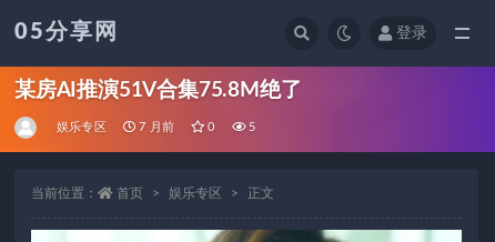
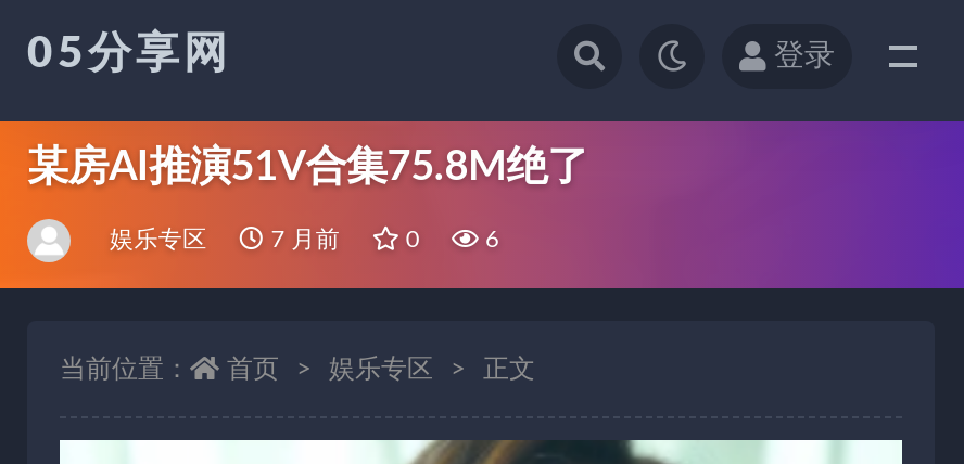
- 5
+ 6
